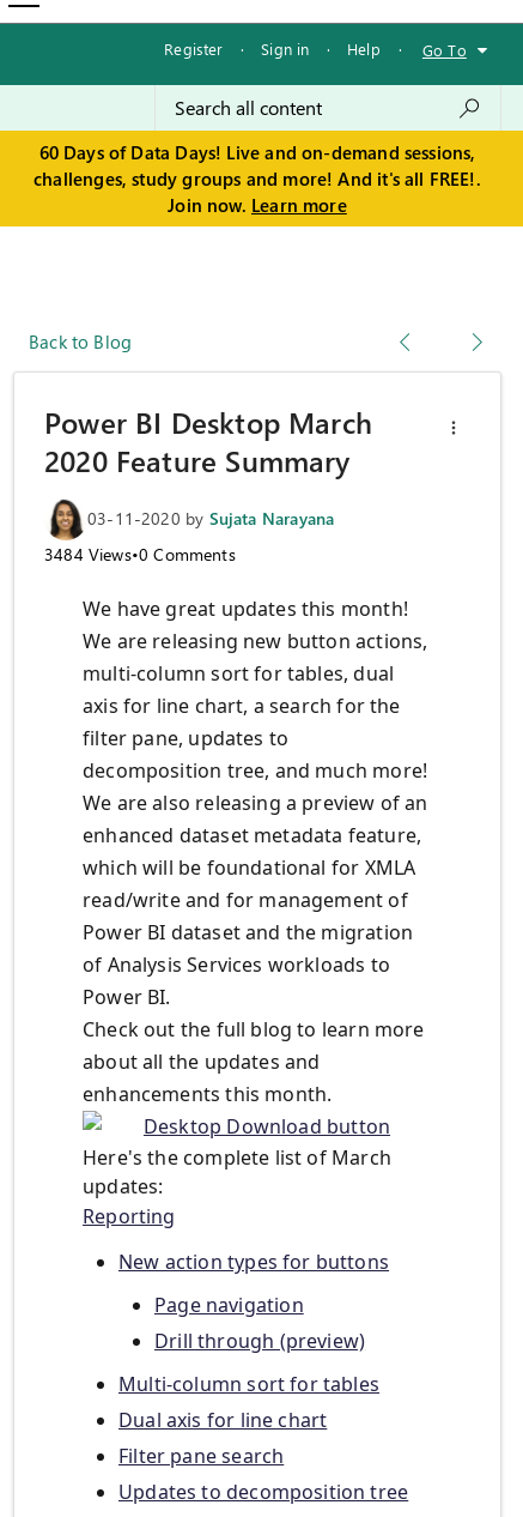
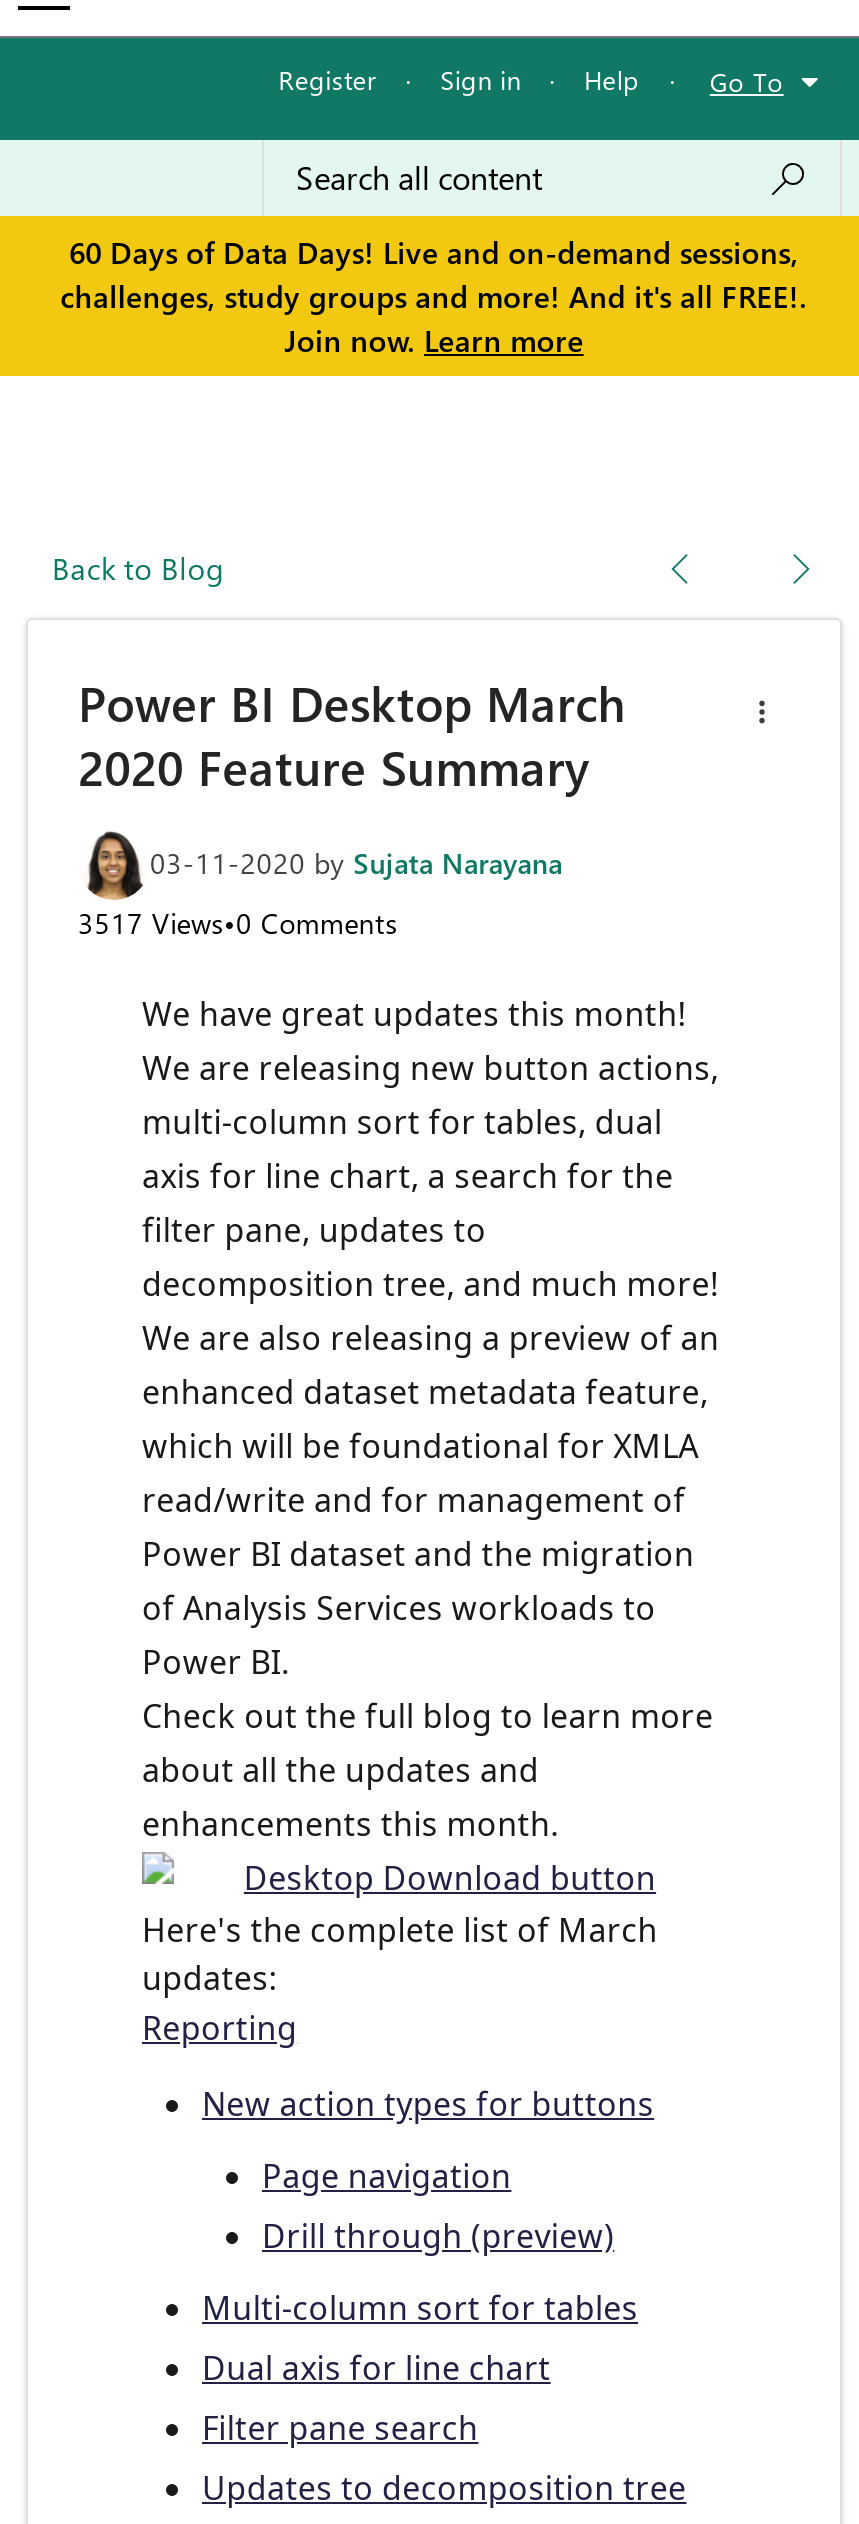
- 3484 Views•0 Comments
+ 3517 Views•0 Comments
